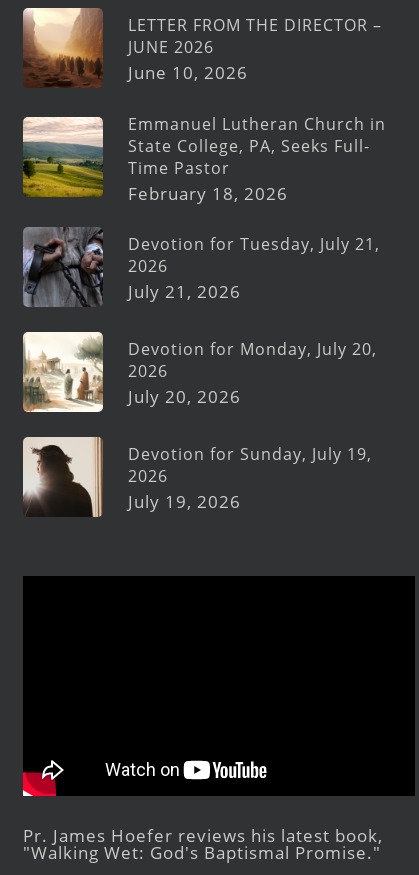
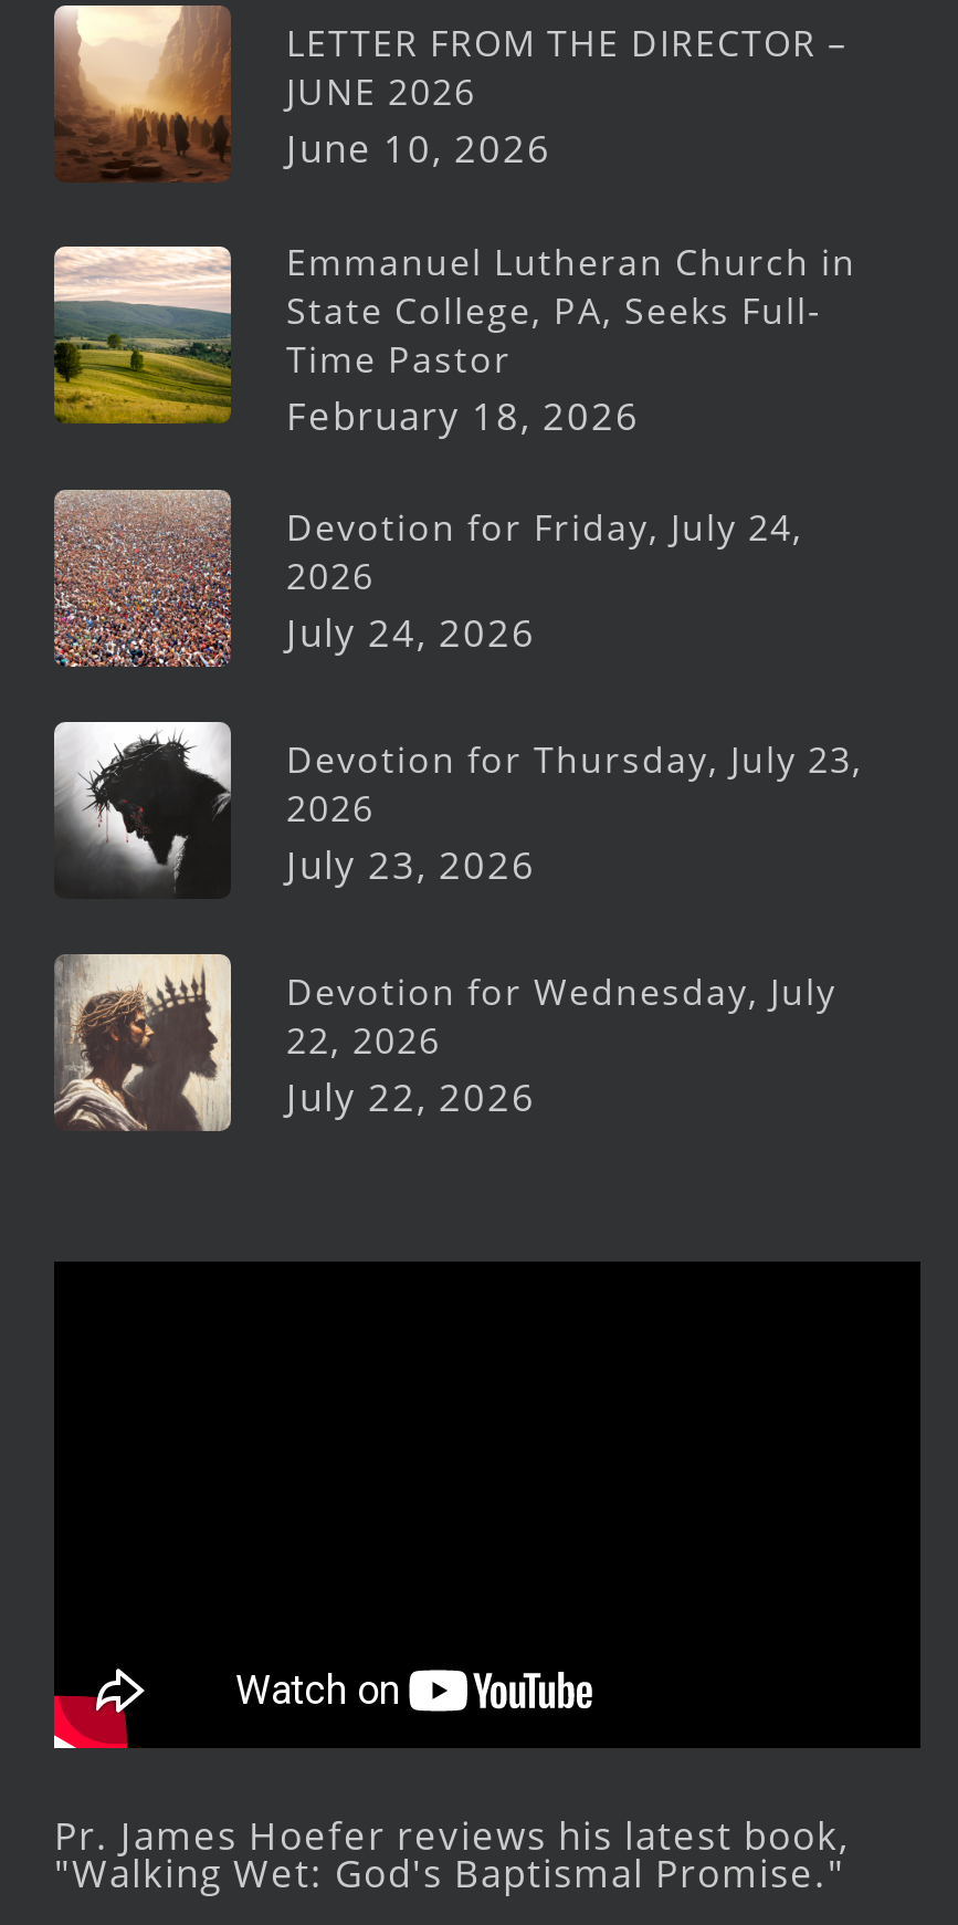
- [image]
- Devotion for Tuesday, July 21,
+ [image]
+ Devotion for Friday, July 24,

- July 21, 2026
+ July 24, 2026

- [image]
- Devotion for Monday, July 20,
+ [image]
+ Devotion for Thursday, July 23,

- July 20, 2026
+ July 23, 2026

- [image]
- Devotion for Sunday, July 19,
- 2026
- July 19, 2026
+ [image]
+ Devotion for Wednesday, July
+ 22, 2026
+ July 22, 2026
